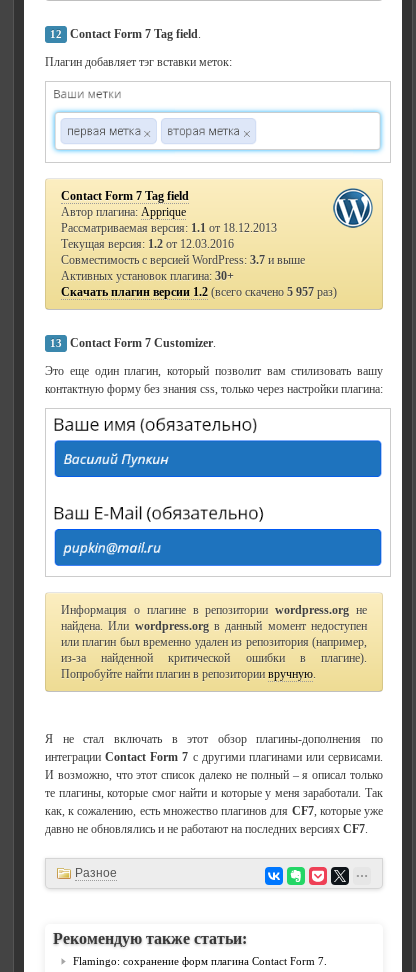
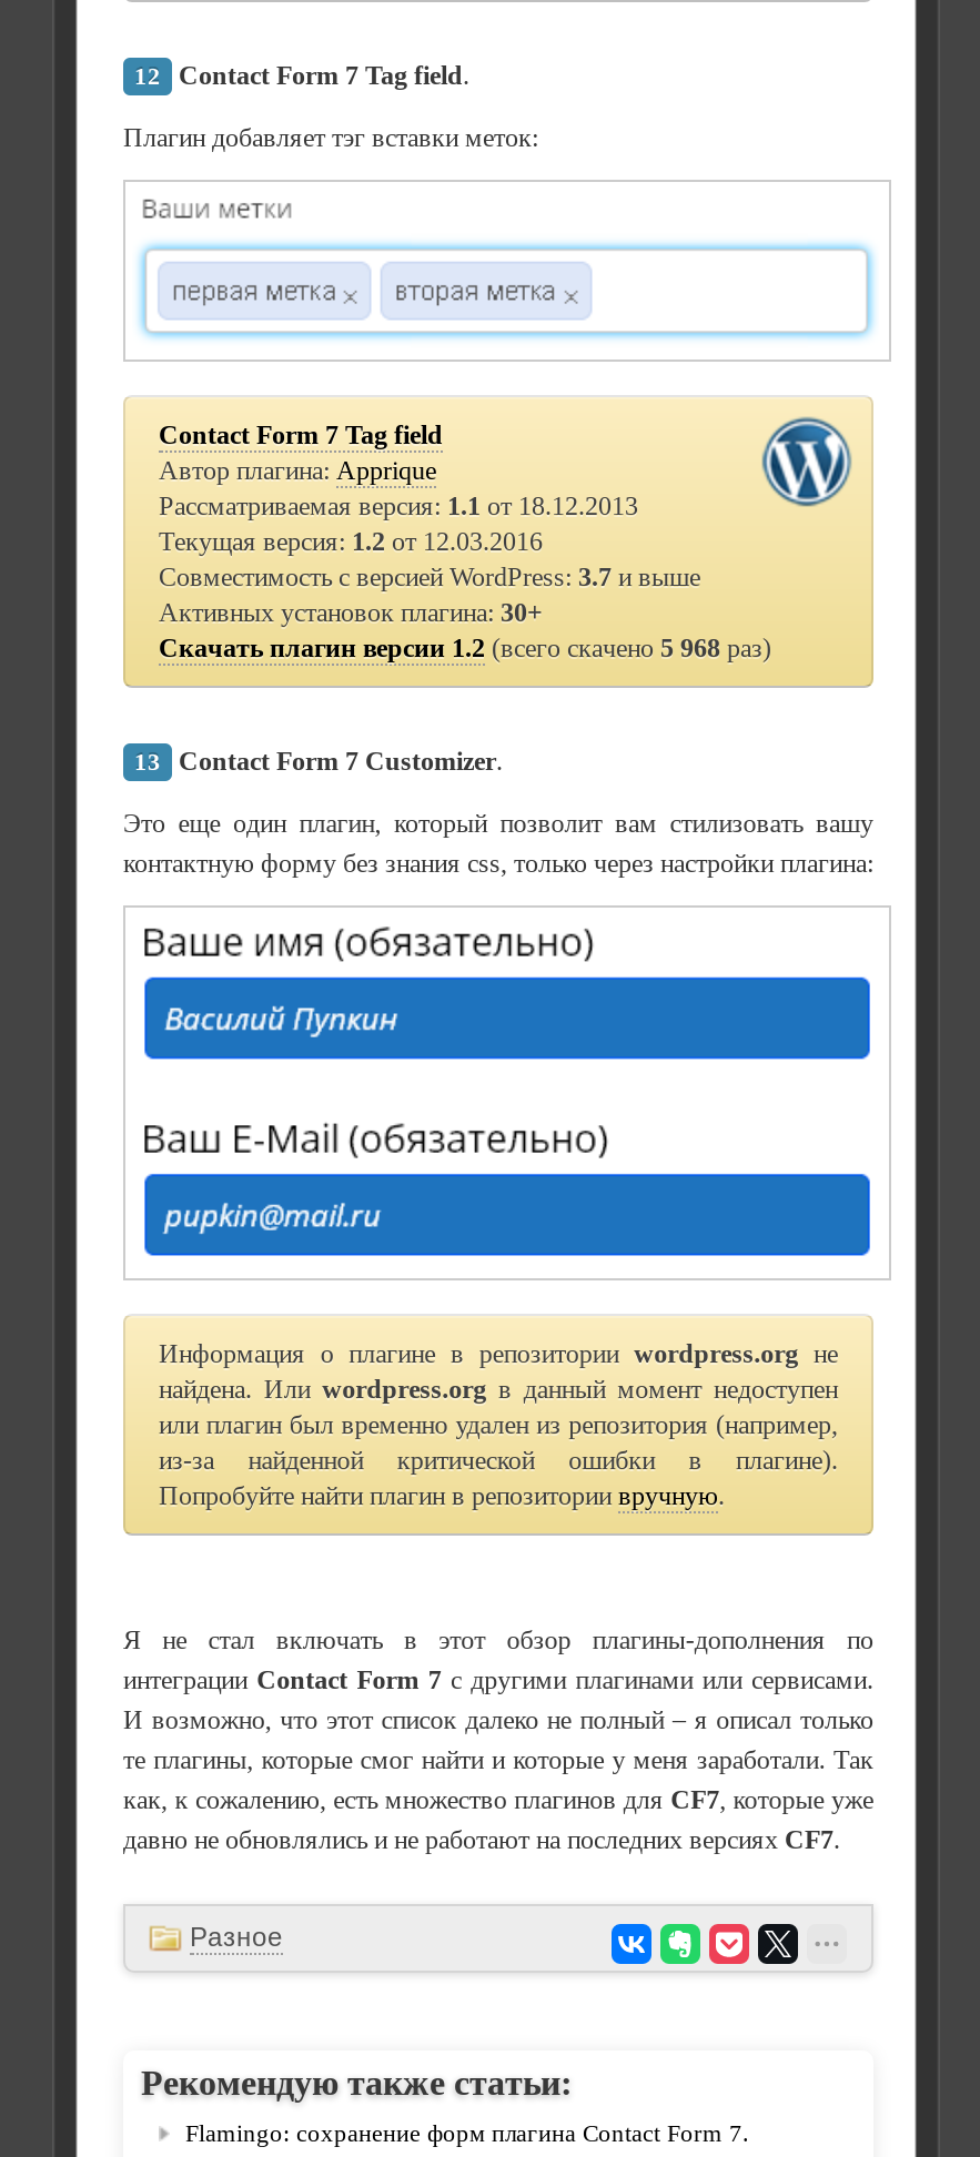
- Скачать плагин версии 1.2 (всего скачено 5 957 раз)
+ Скачать плагин версии 1.2 (всего скачено 5 968 раз)
